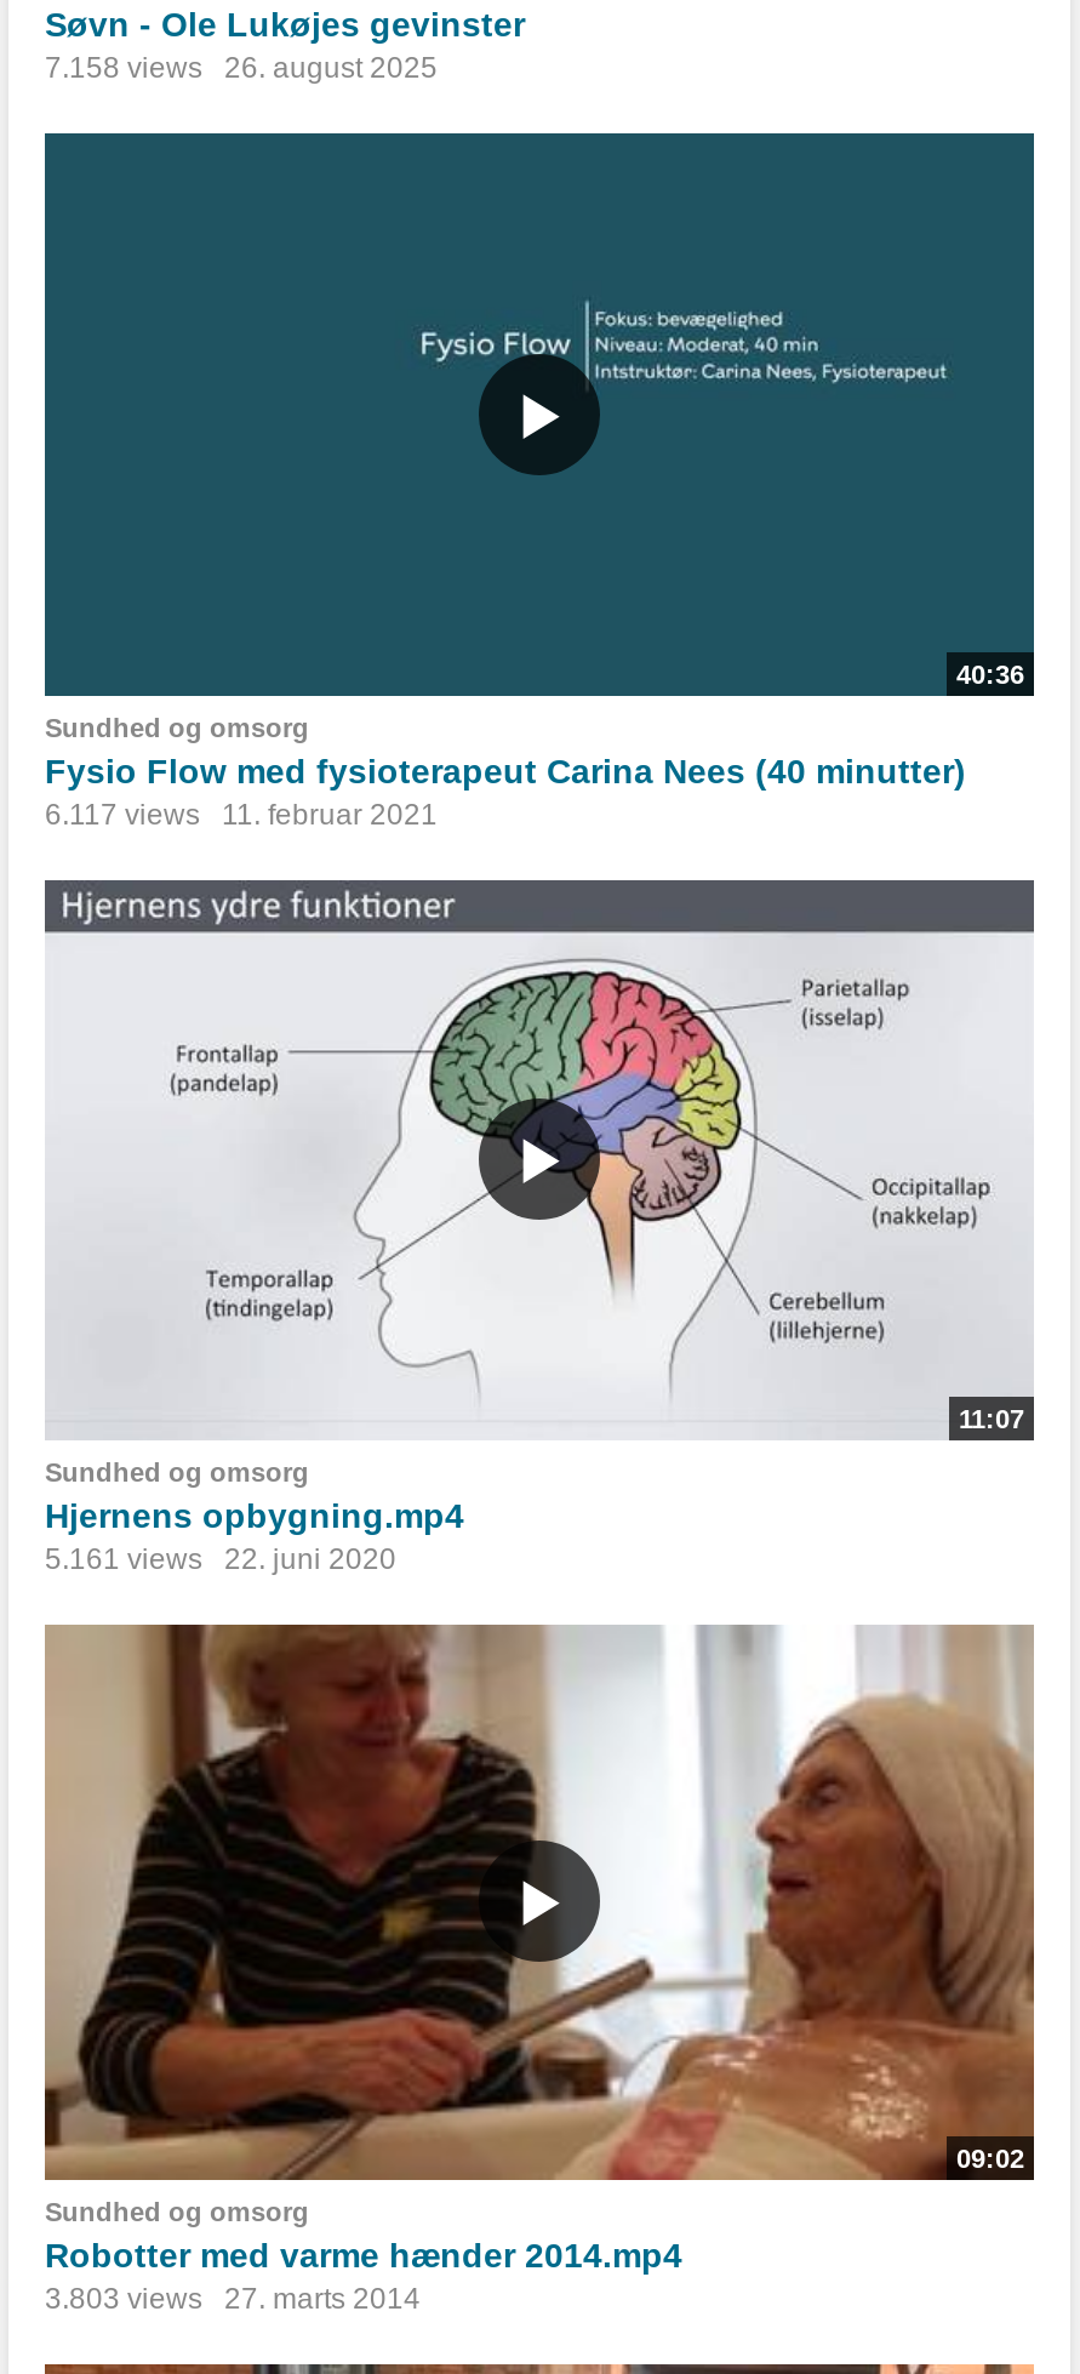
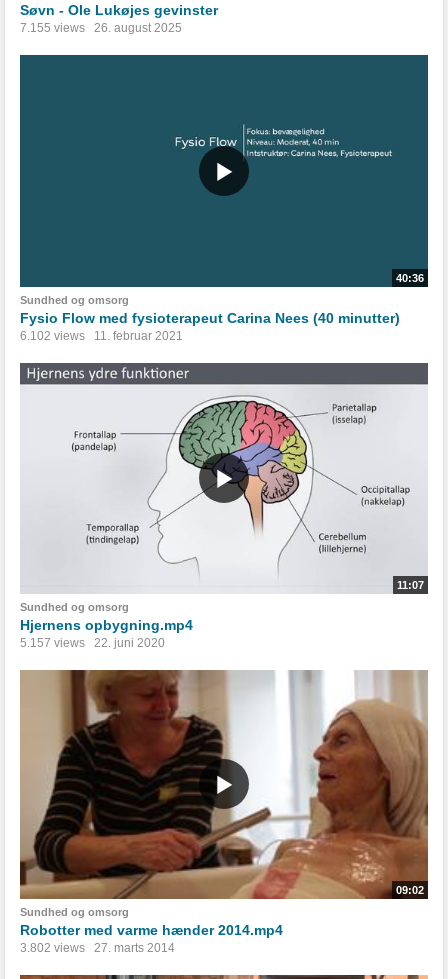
- 7.158 views 26. august 2025
+ 7.155 views 26. august 2025

- 6.117 views 11. februar 2021
+ 6.102 views 11. februar 2021

- 5.161 views 22. juni 2020
+ 5.157 views 22. juni 2020

- 3.803 views 27. marts 2014
+ 3.802 views 27. marts 2014
